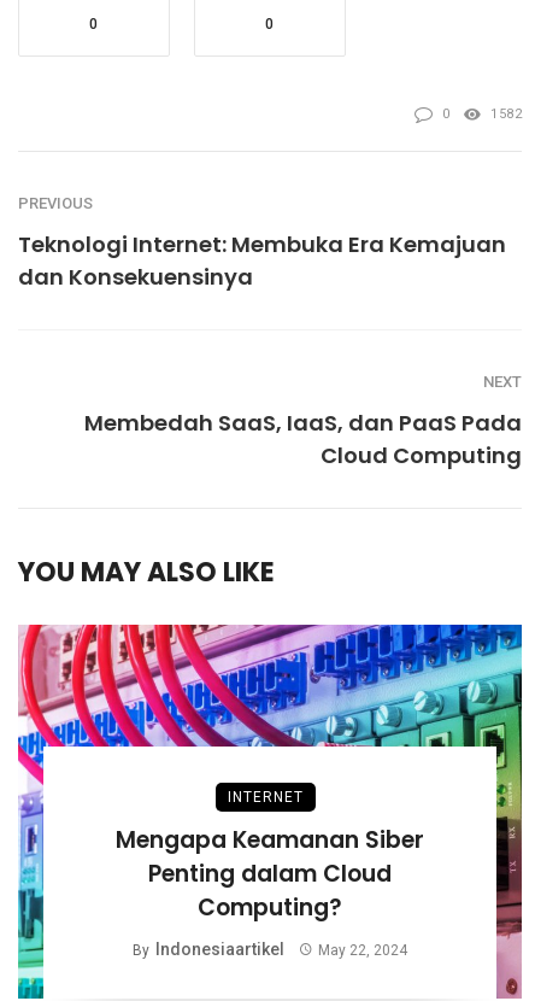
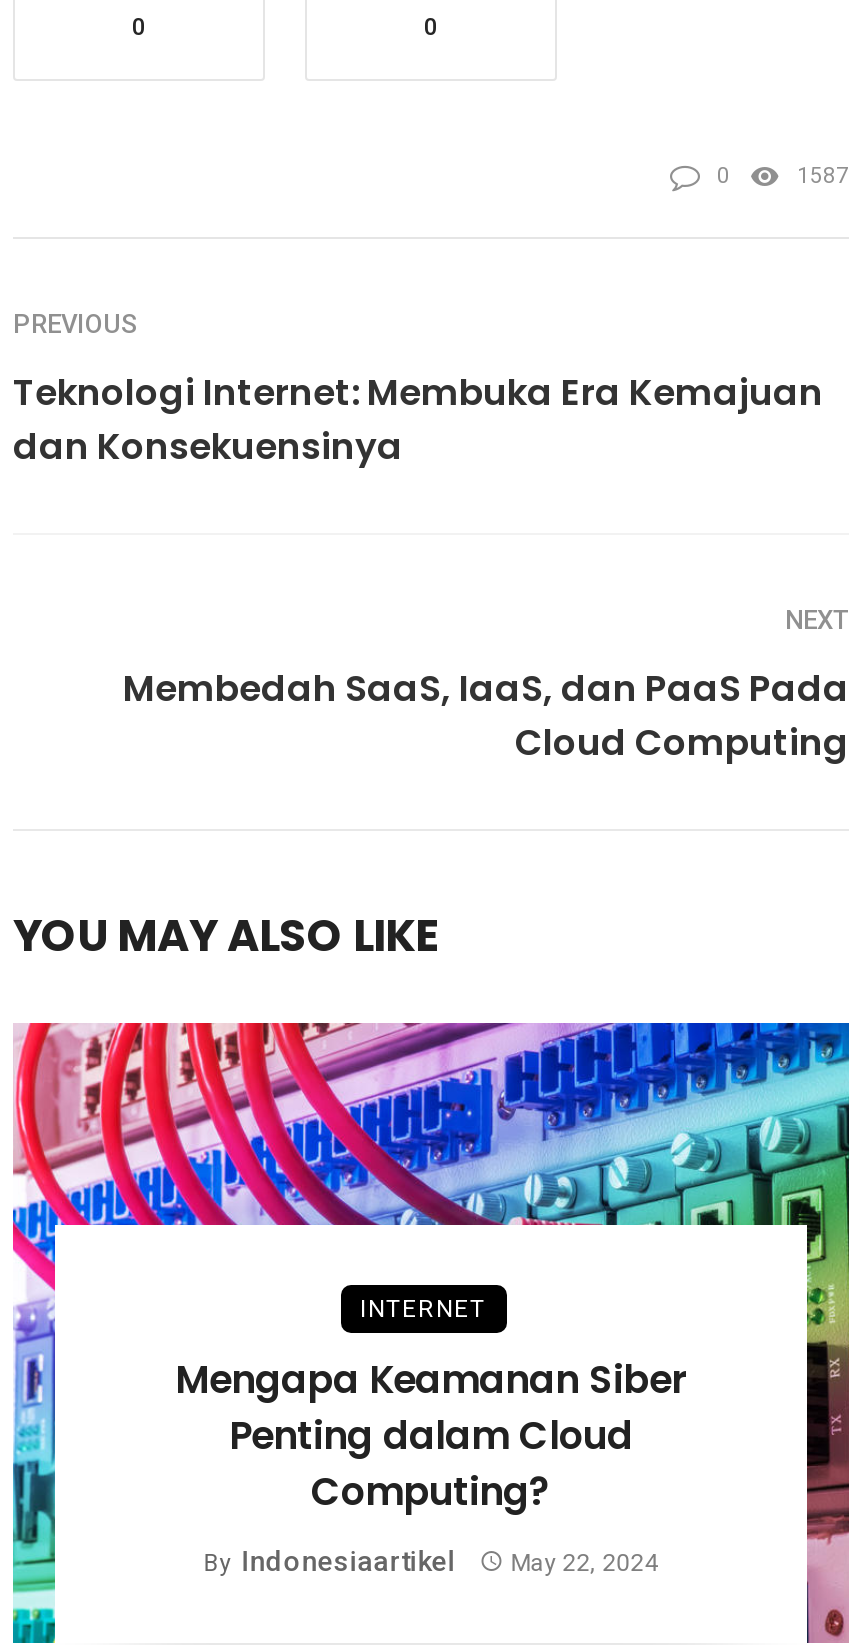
- 1582
+ 1587
